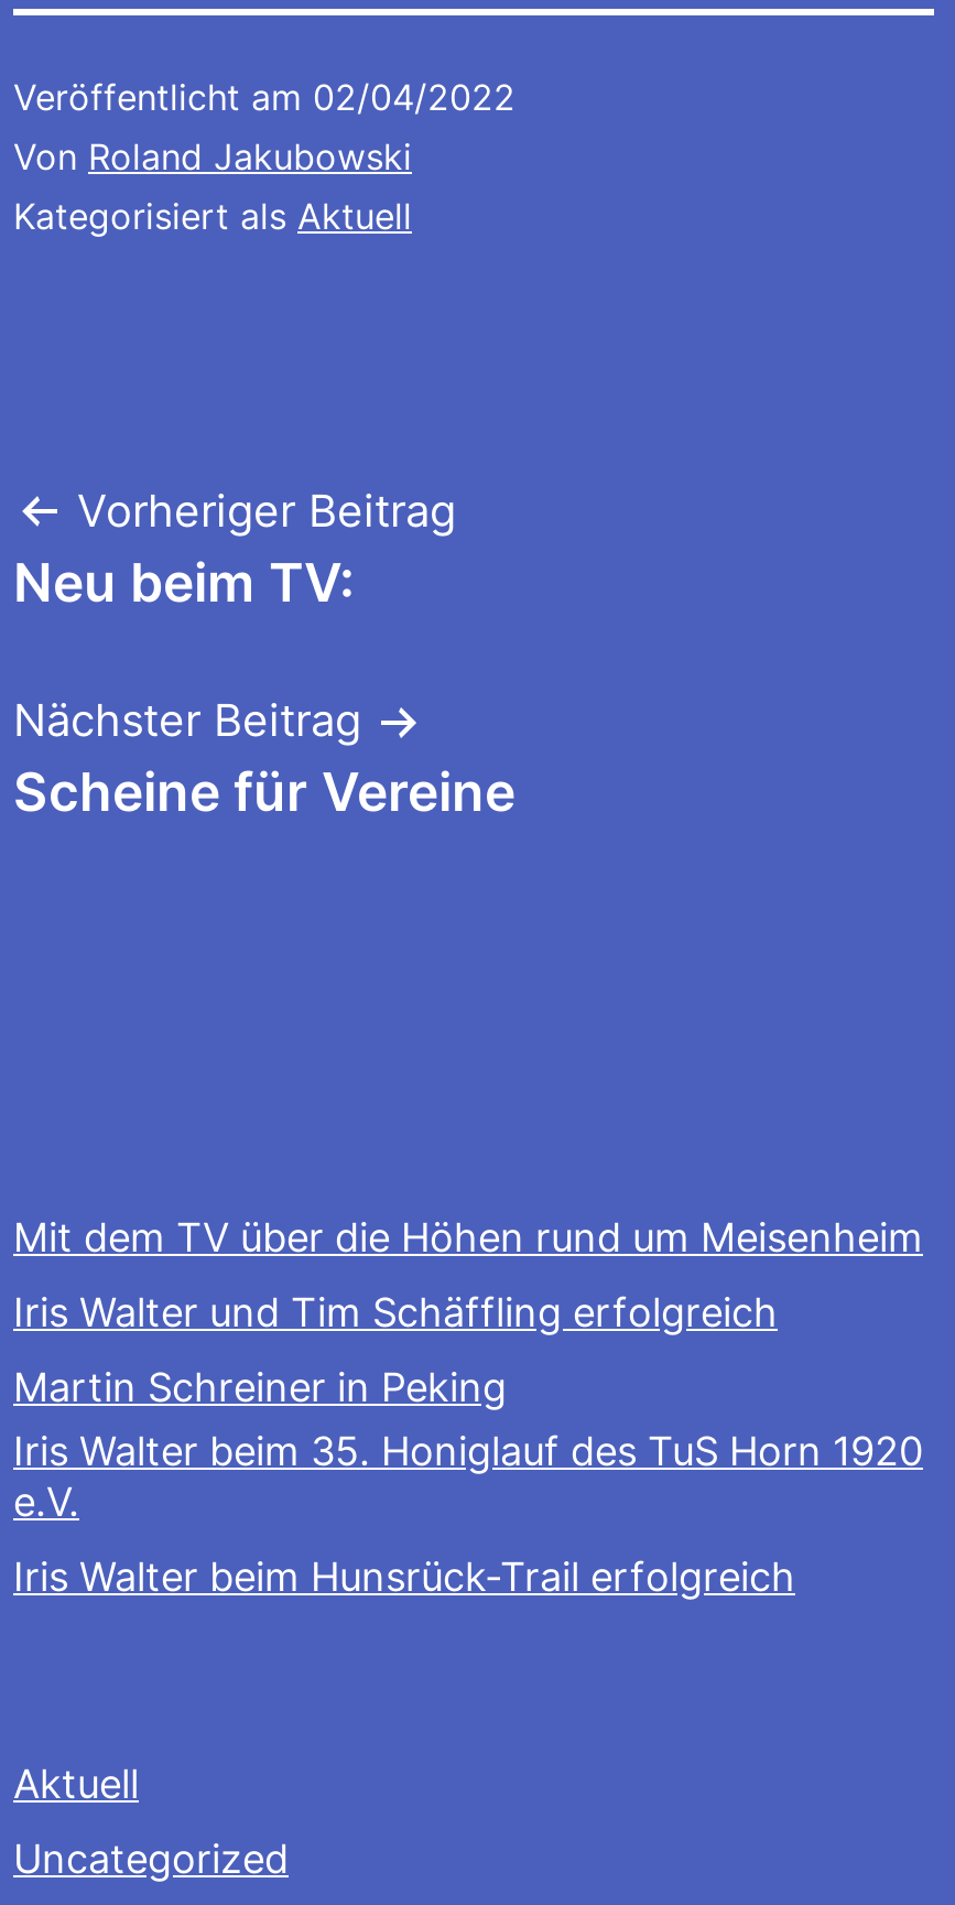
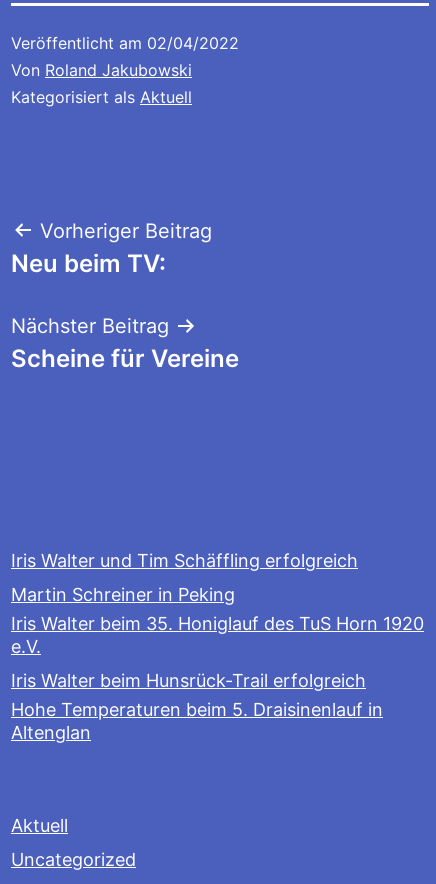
- Mit dem TV über die Höhen rund um Meisenheim

moved up: Iris Walter und Tim Schäffling erfolgreich | Martin Schreiner in Peking | Iris Walter beim 35. Honiglauf des TuS Horn 1920 | e.V. | Iris Walter beim Hunsrück-Trail erfolgreich

+ Hohe Temperaturen beim 5. Draisinenlauf in
+ Altenglan
